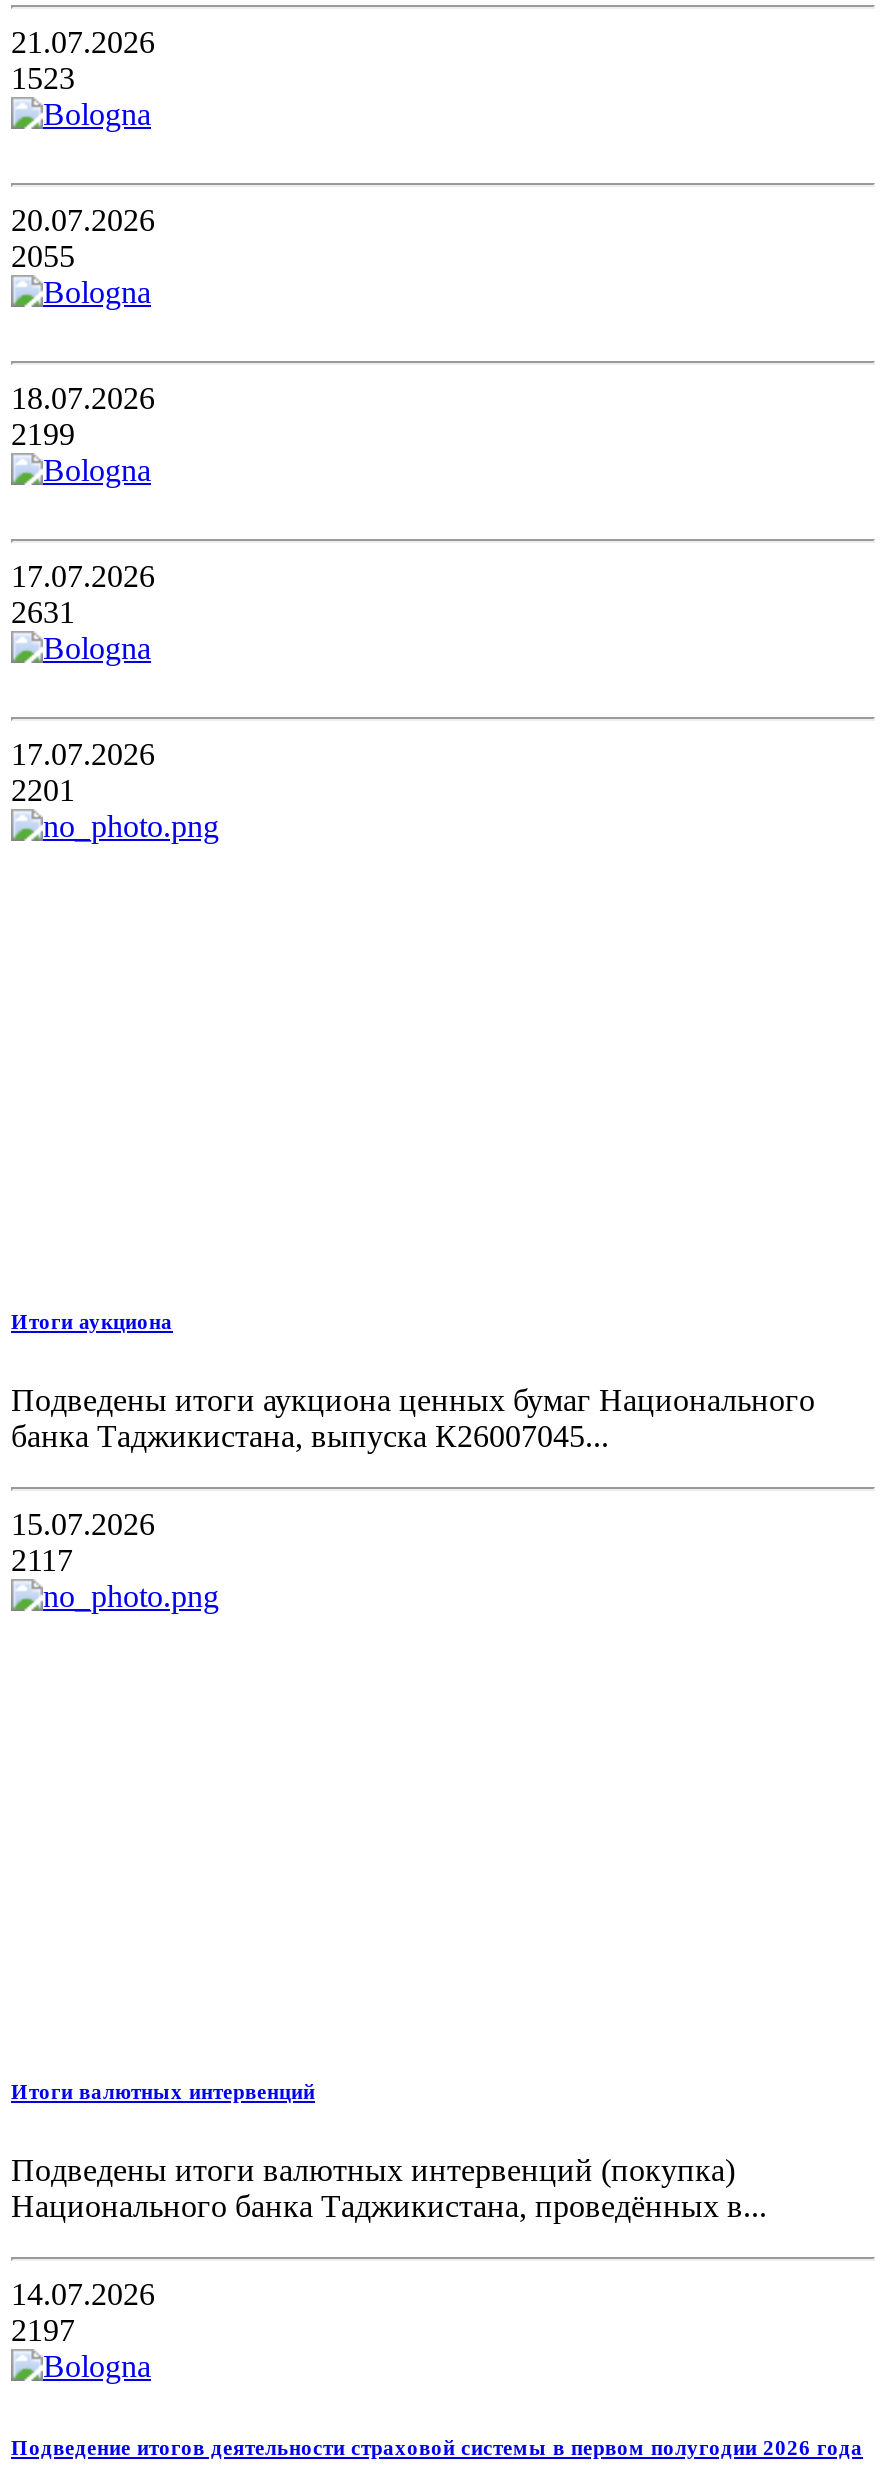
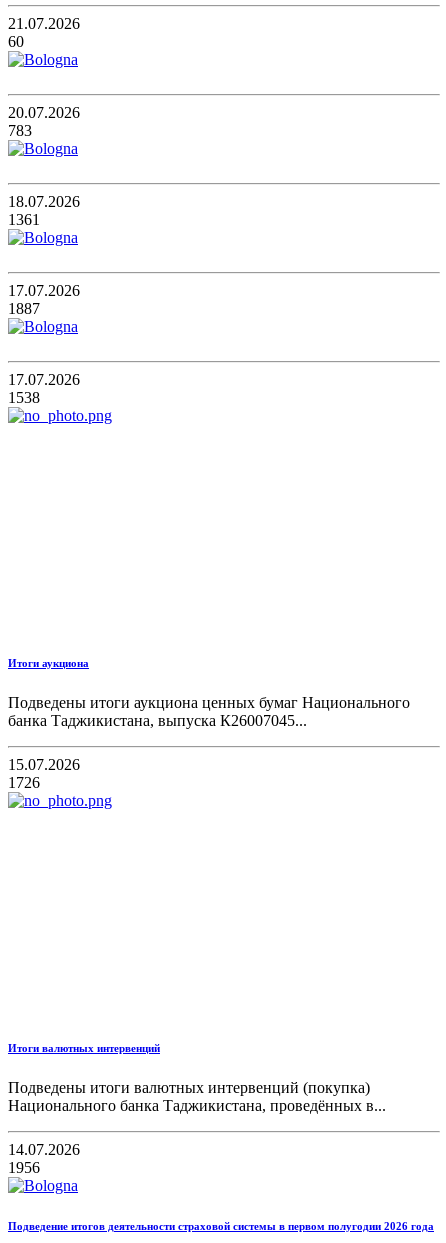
- 1523
+ 60

- 2055
+ 783

- 2199
+ 1361

- 2631
+ 1887

- 2201
+ 1538

- 2117
+ 1726

- 2197
+ 1956
